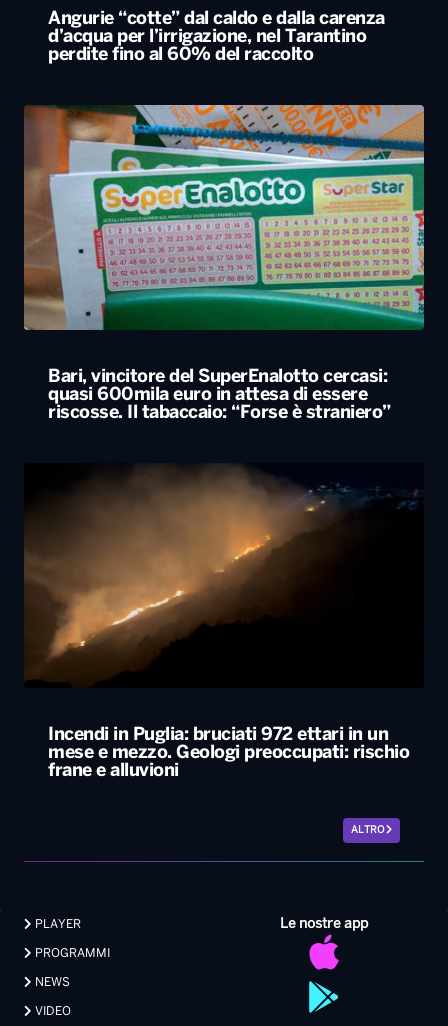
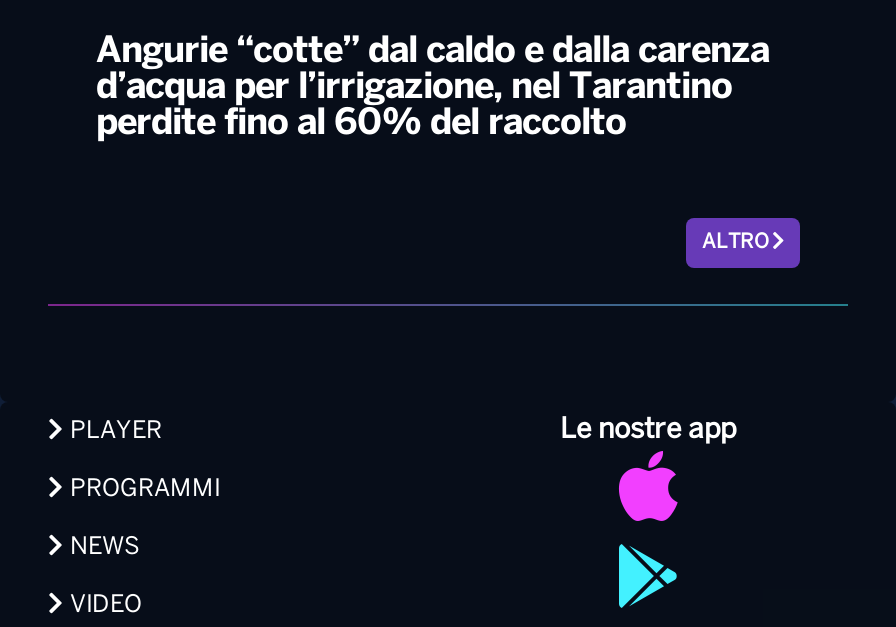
- [image]
- Bari, vincitore del SuperEnalotto cercasi:
- quasi 600mila euro in attesa di essere
- riscosse. Il tabaccaio: “Forse è straniero”

- [image]

- Incendi in Puglia: bruciati 972 ettari in un
- mese e mezzo. Geologi preoccupati: rischio
- frane e alluvioni
